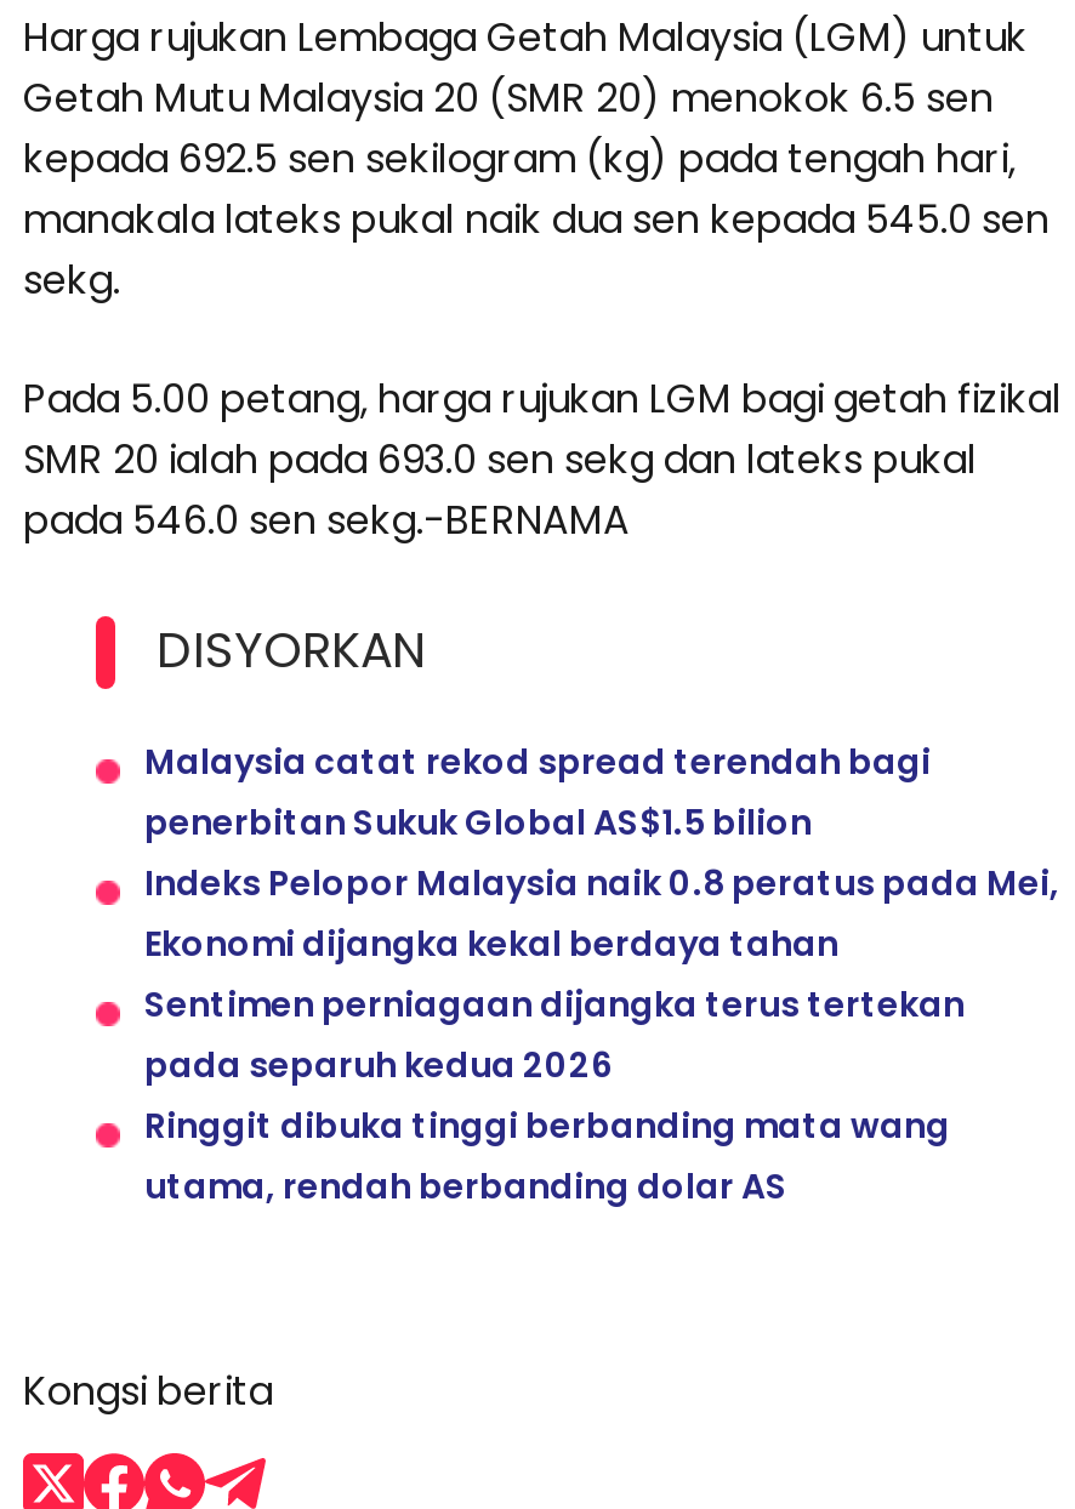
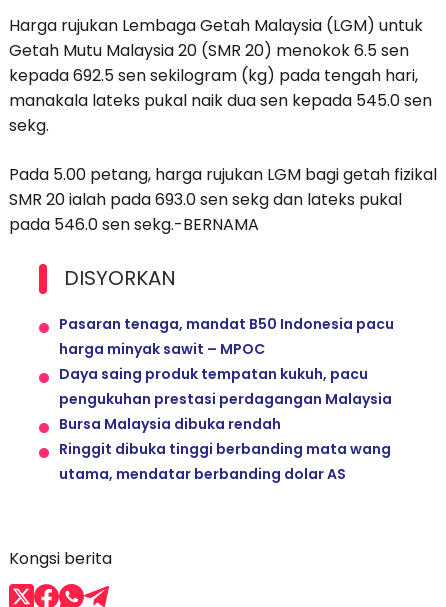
- Malaysia catat rekod spread terendah bagi
- penerbitan Sukuk Global AS$1.5 bilion
- Indeks Pelopor Malaysia naik 0.8 peratus pada Mei,
- Ekonomi dijangka kekal berdaya tahan
- Sentimen perniagaan dijangka terus tertekan
- pada separuh kedua 2026
+ Pasaran tenaga, mandat B50 Indonesia pacu
+ harga minyak sawit – MPOC
+ Daya saing produk tempatan kukuh, pacu
+ pengukuhan prestasi perdagangan Malaysia
+ Bursa Malaysia dibuka rendah

- utama, rendah berbanding dolar AS
+ utama, mendatar berbanding dolar AS
